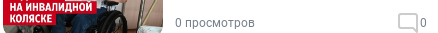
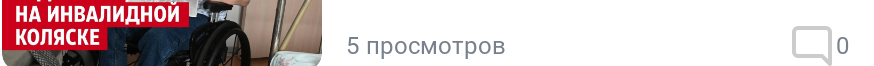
- 0 просмотров
+ 5 просмотров
